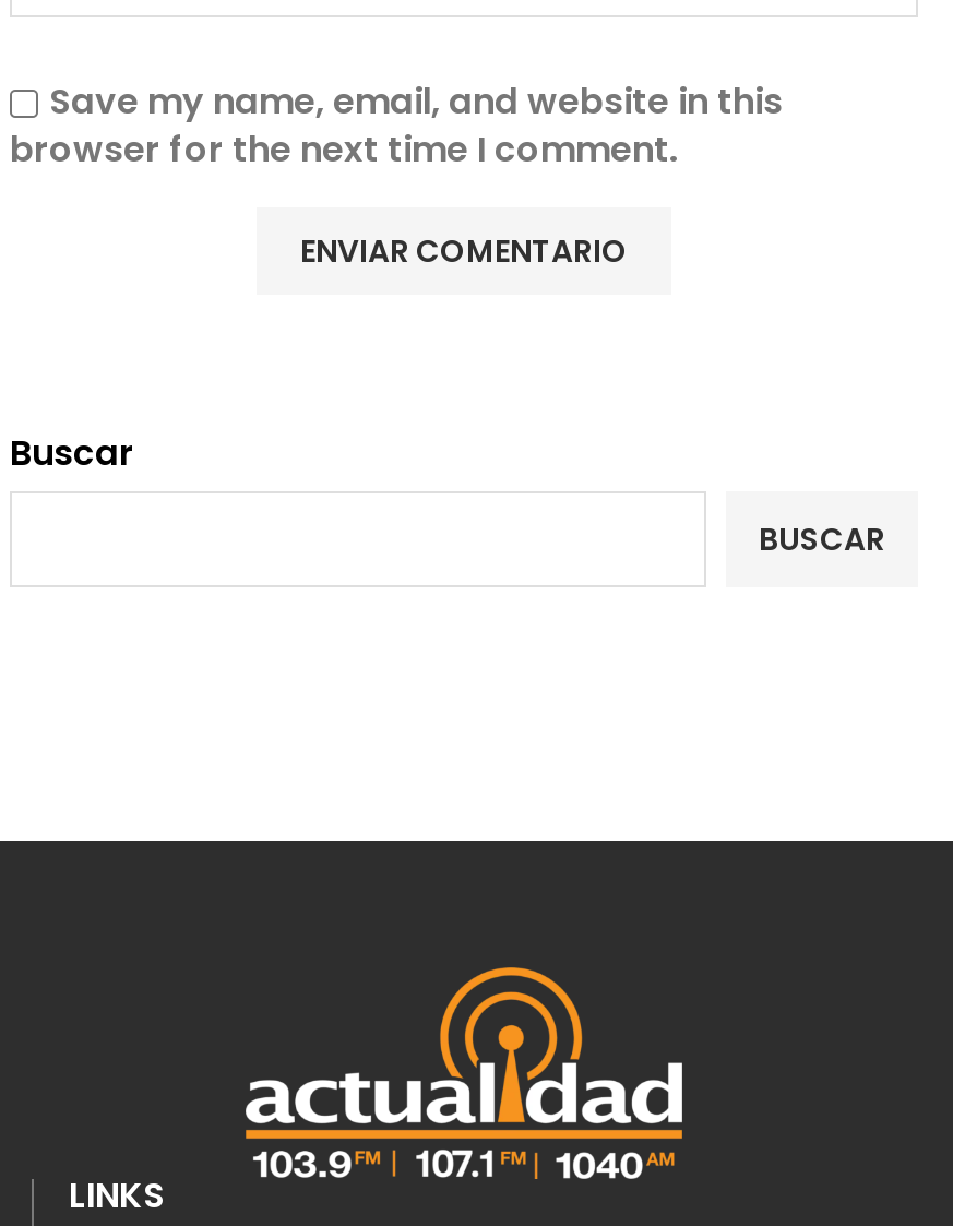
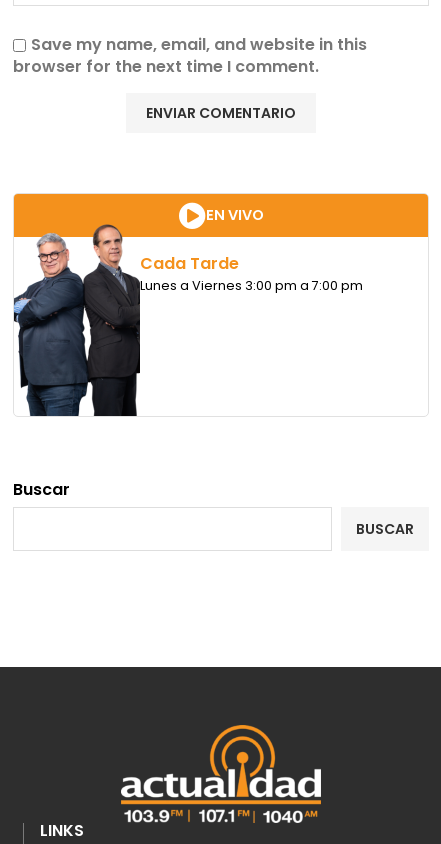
+ [image]
+ EN VIVO
+ Cada Tarde
+ Lunes a Viernes 3:00 pm a 7:00 pm
